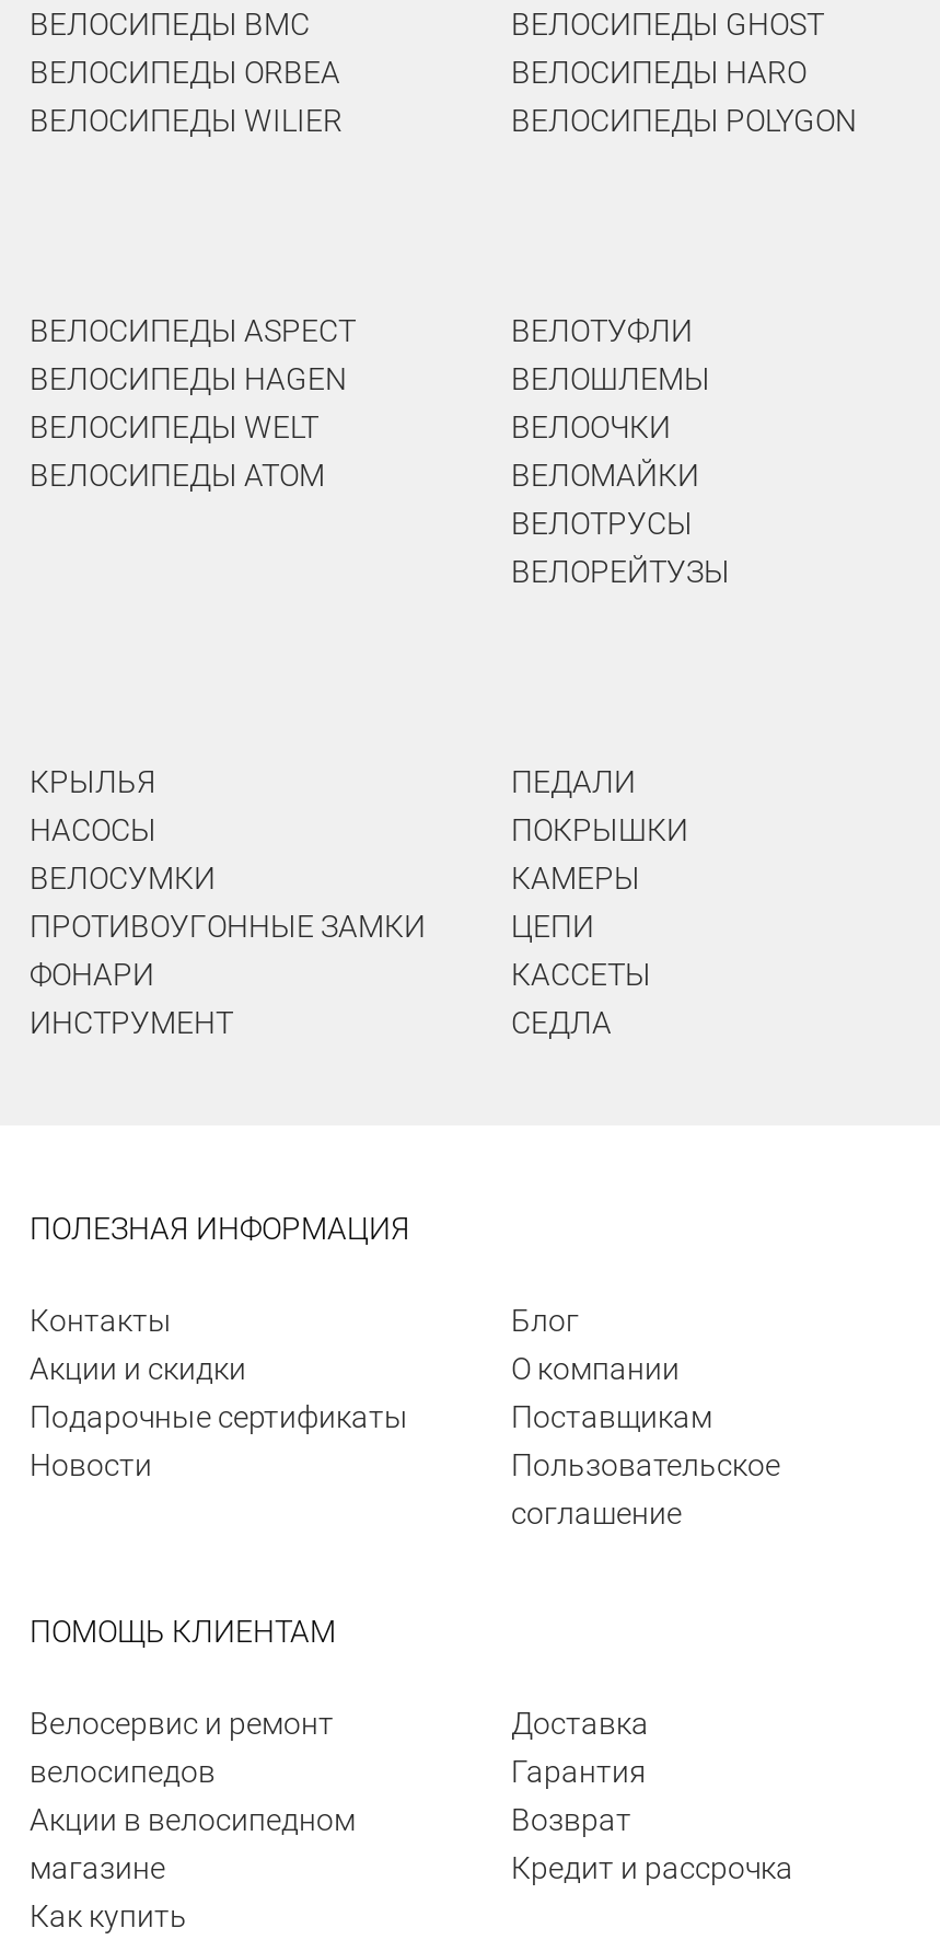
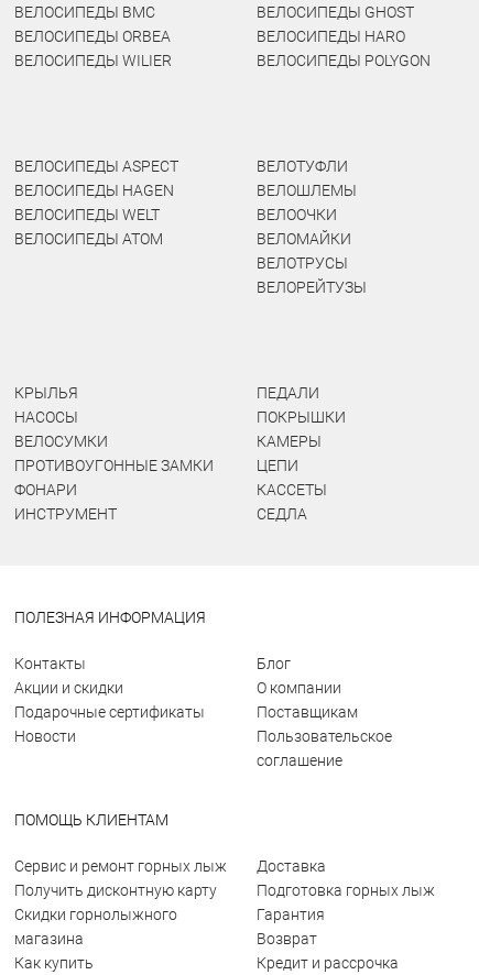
- Велосервис и ремонт
- велосипедов
- Акции в велосипедном
- магазине
+ Сервис и ремонт горных лыж
+ Получить дисконтную карту
+ Скидки горнолыжного
+ магазина

+ Подготовка горных лыж

moved down: Гарантия | Возврат | Кредит и рассрочка
